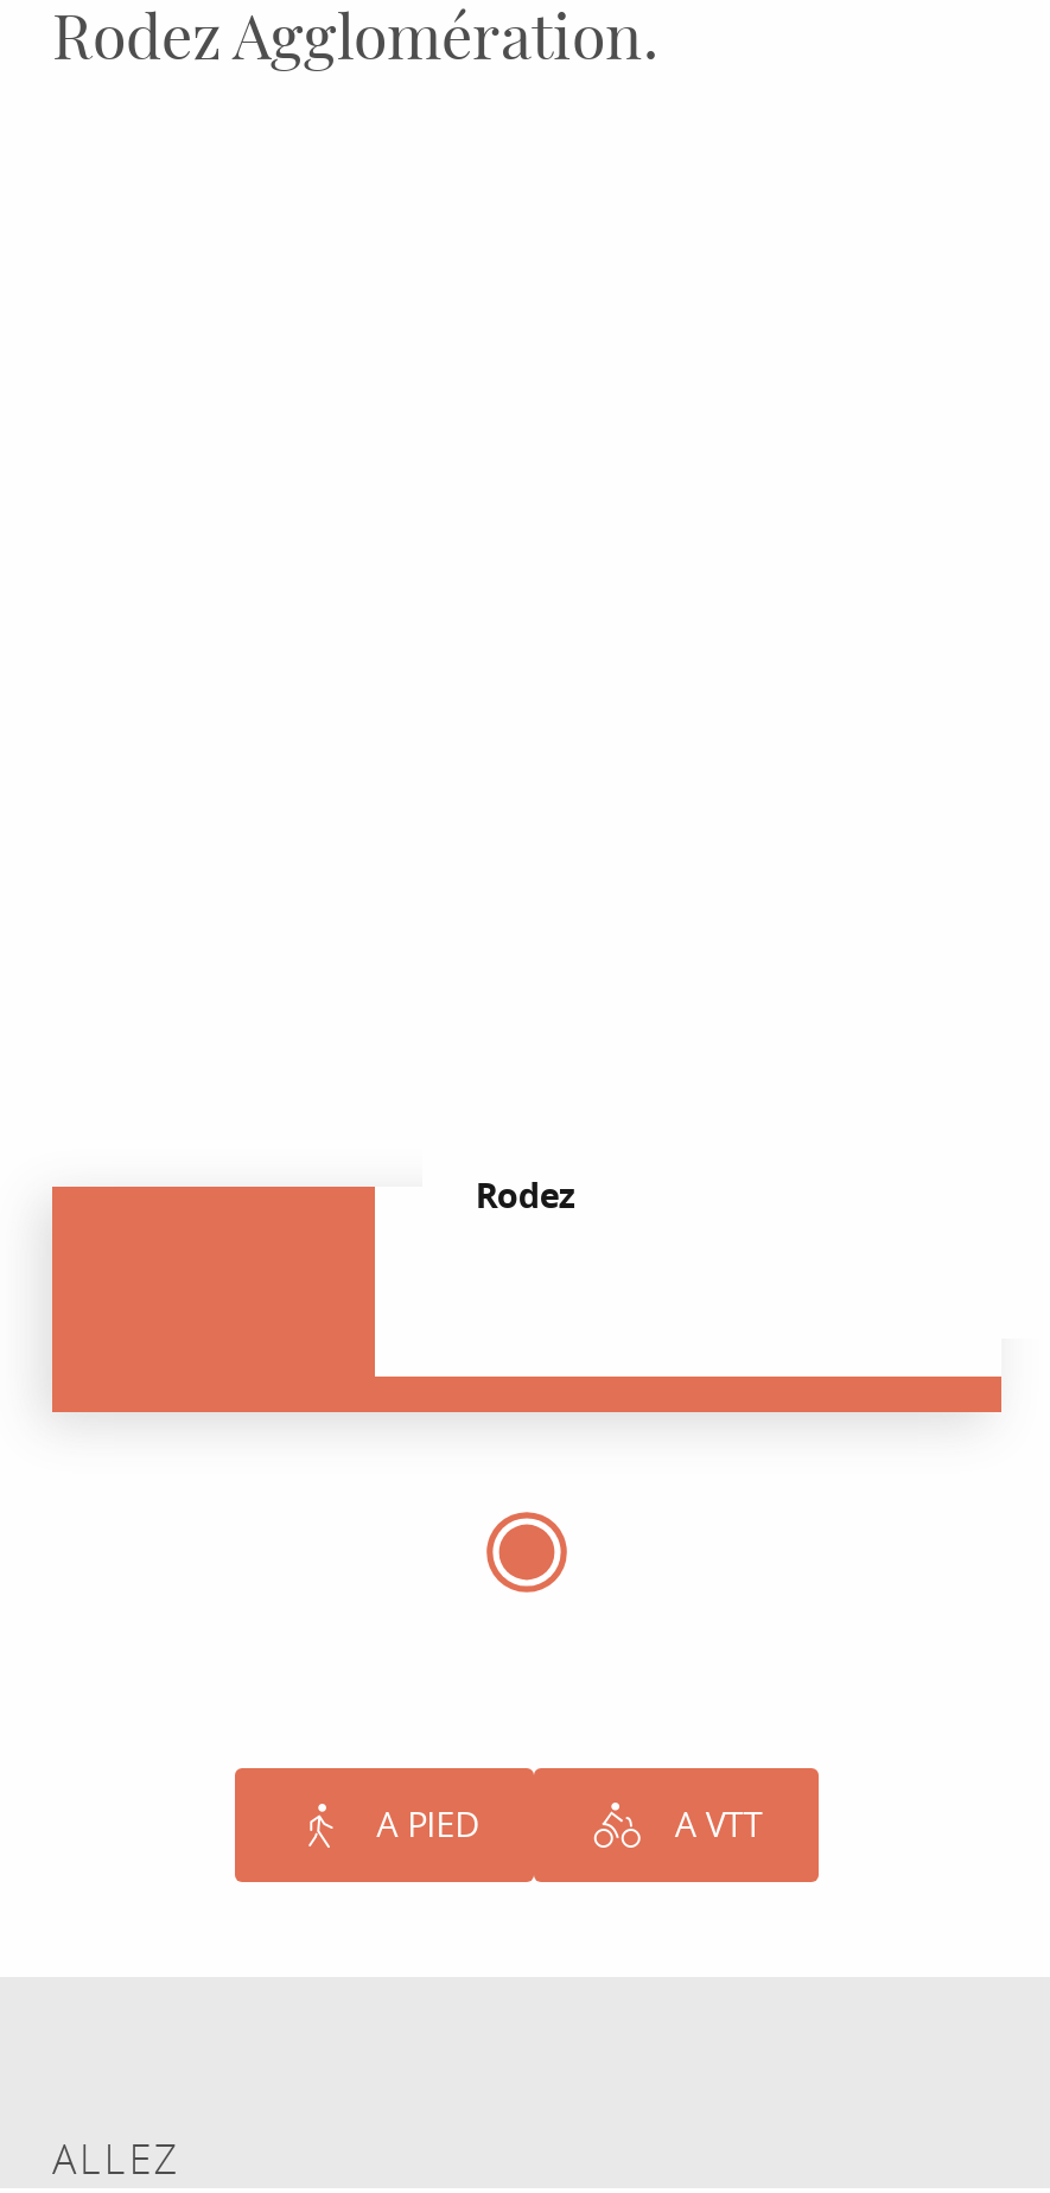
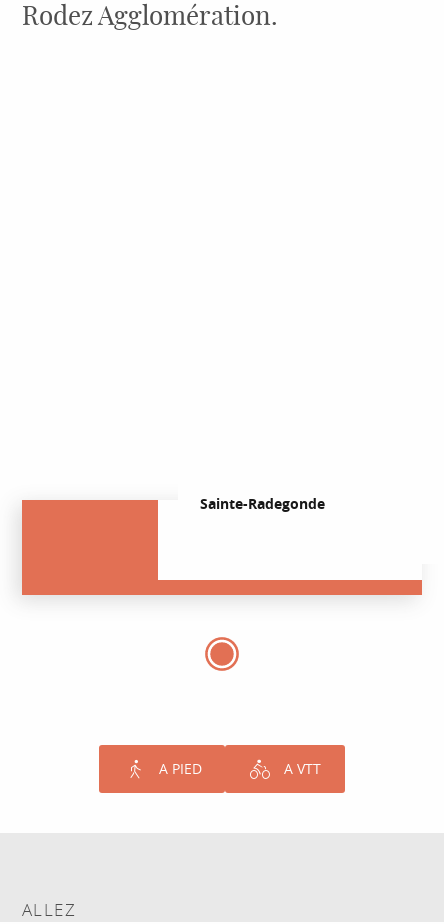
- Rodez
+ Sainte-Radegonde
